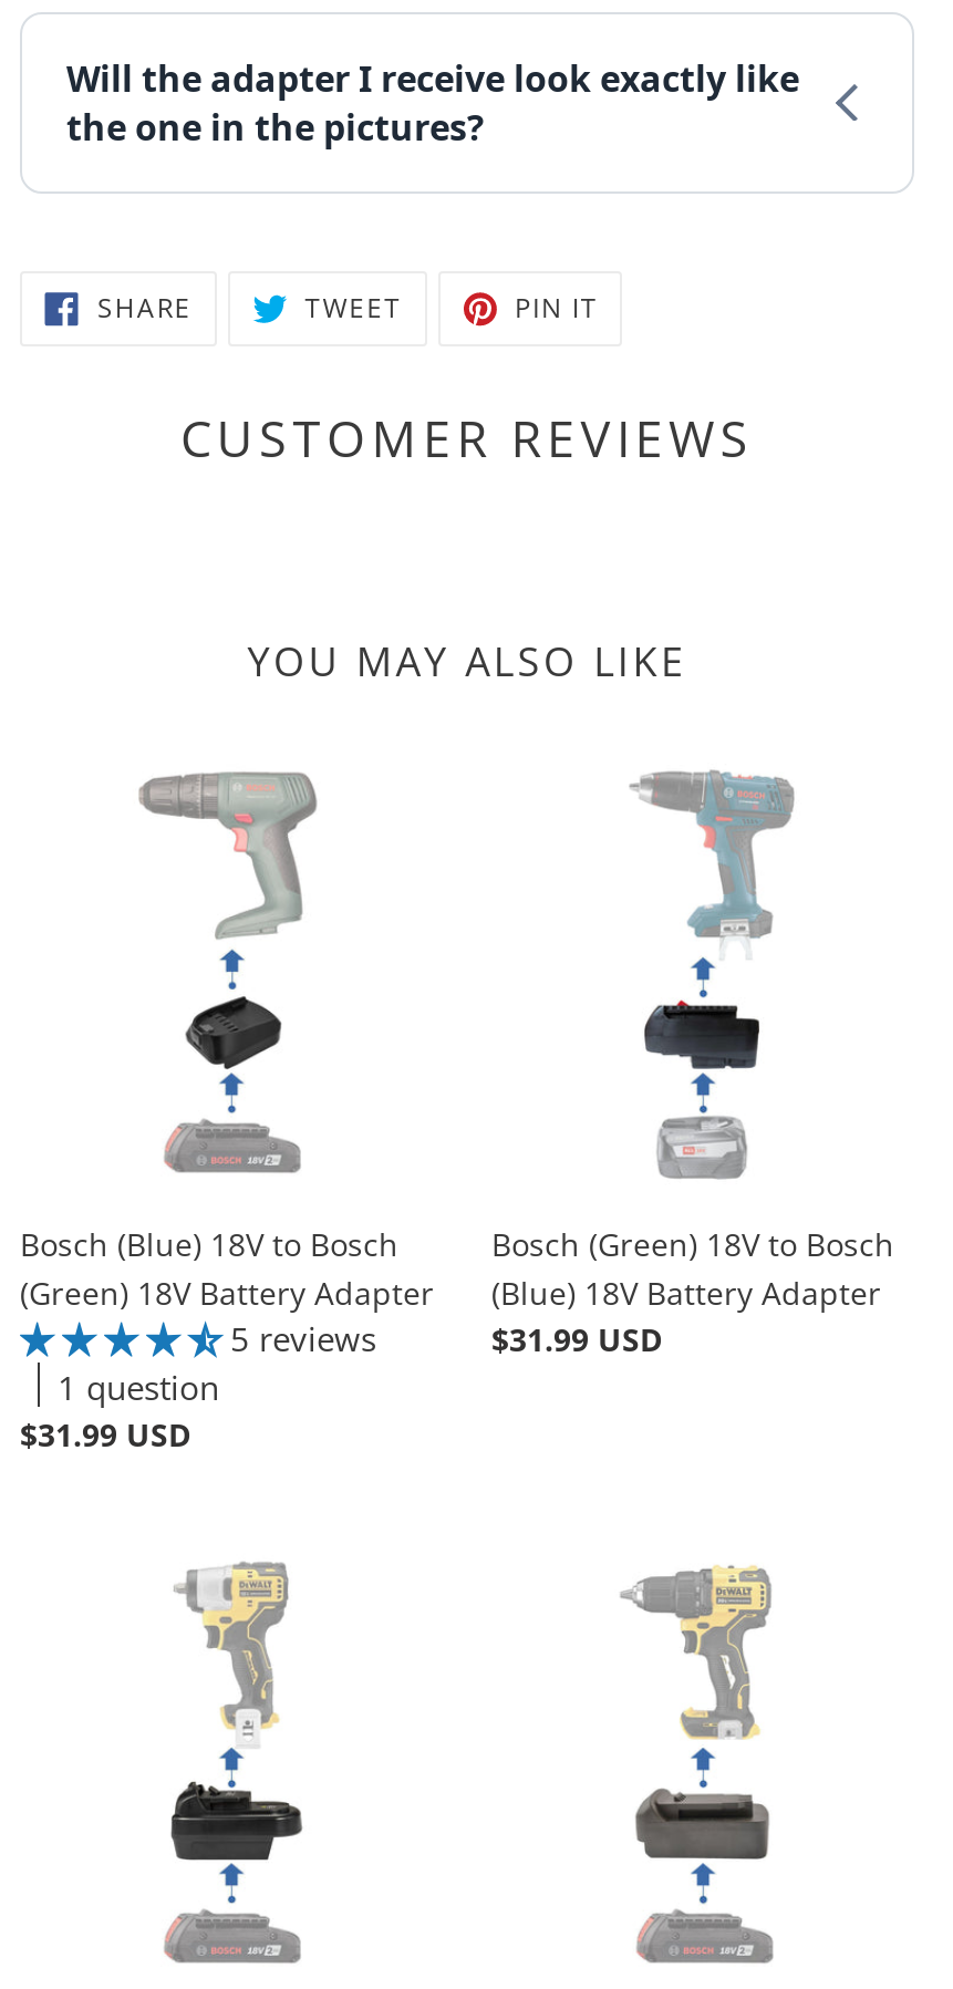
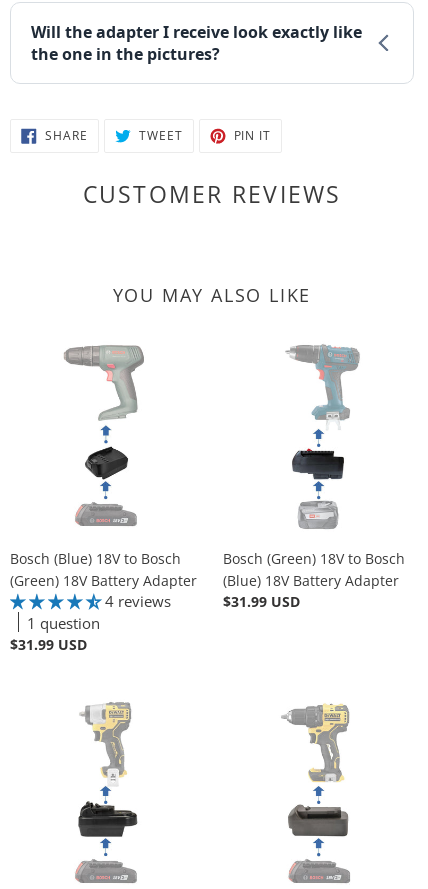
- 5 reviews
+ 4 reviews
